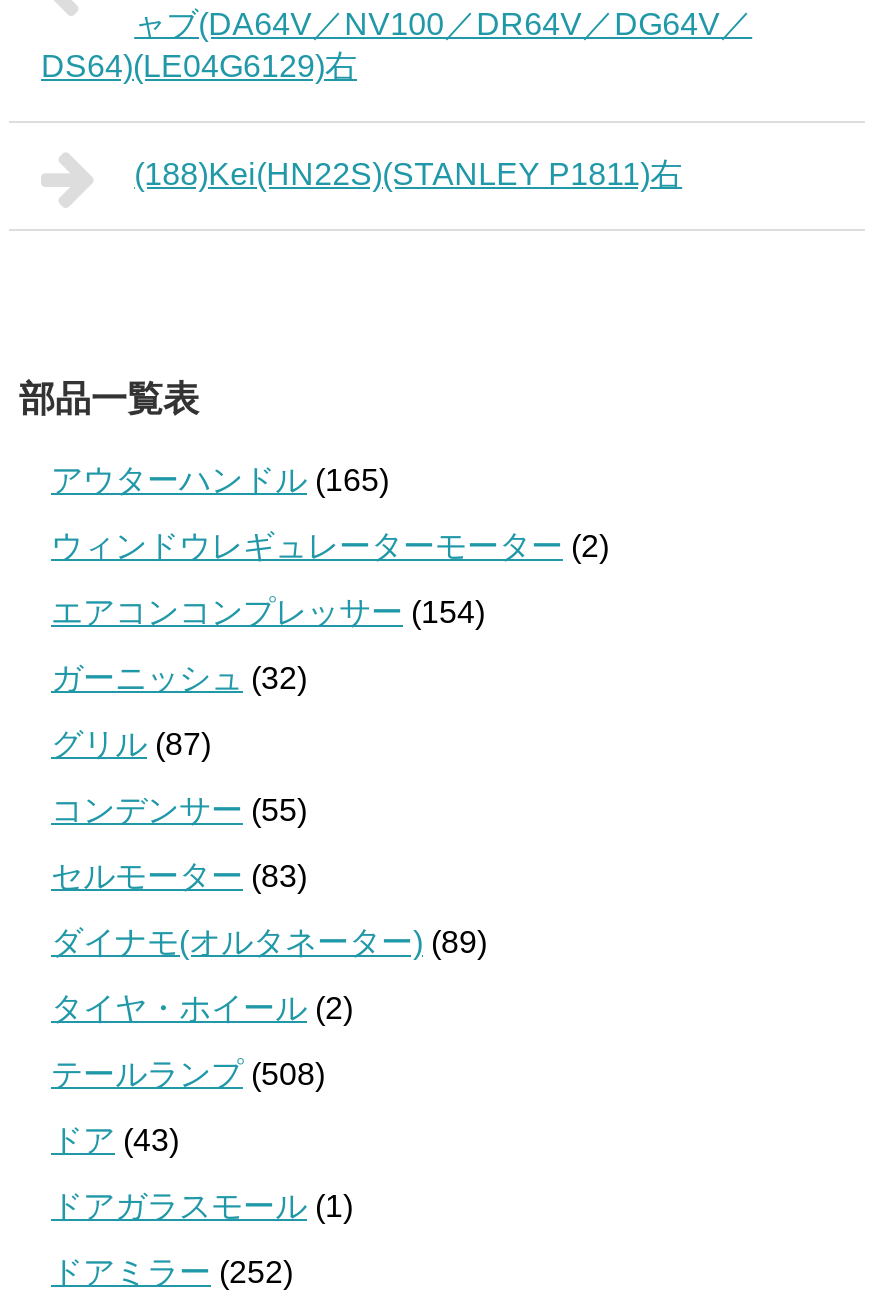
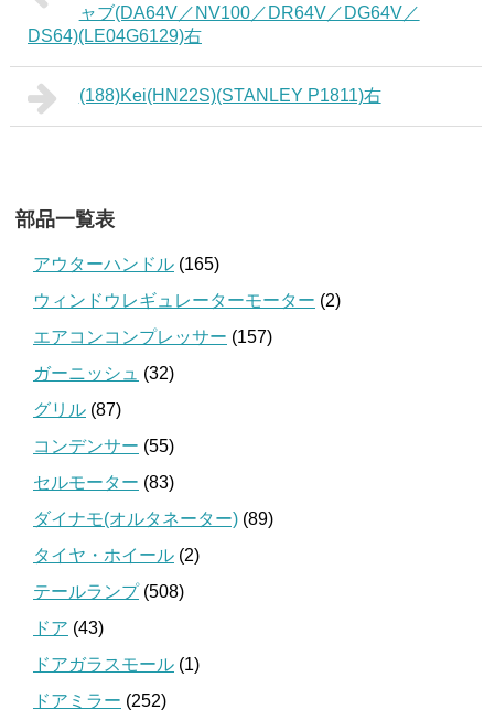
- エアコンコンプレッサー(154)
+ エアコンコンプレッサー(157)
